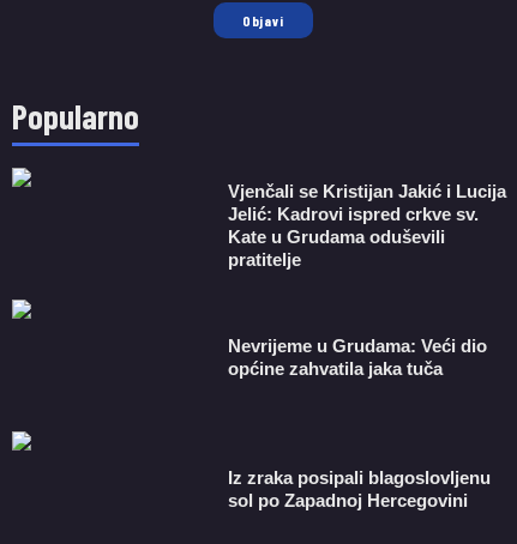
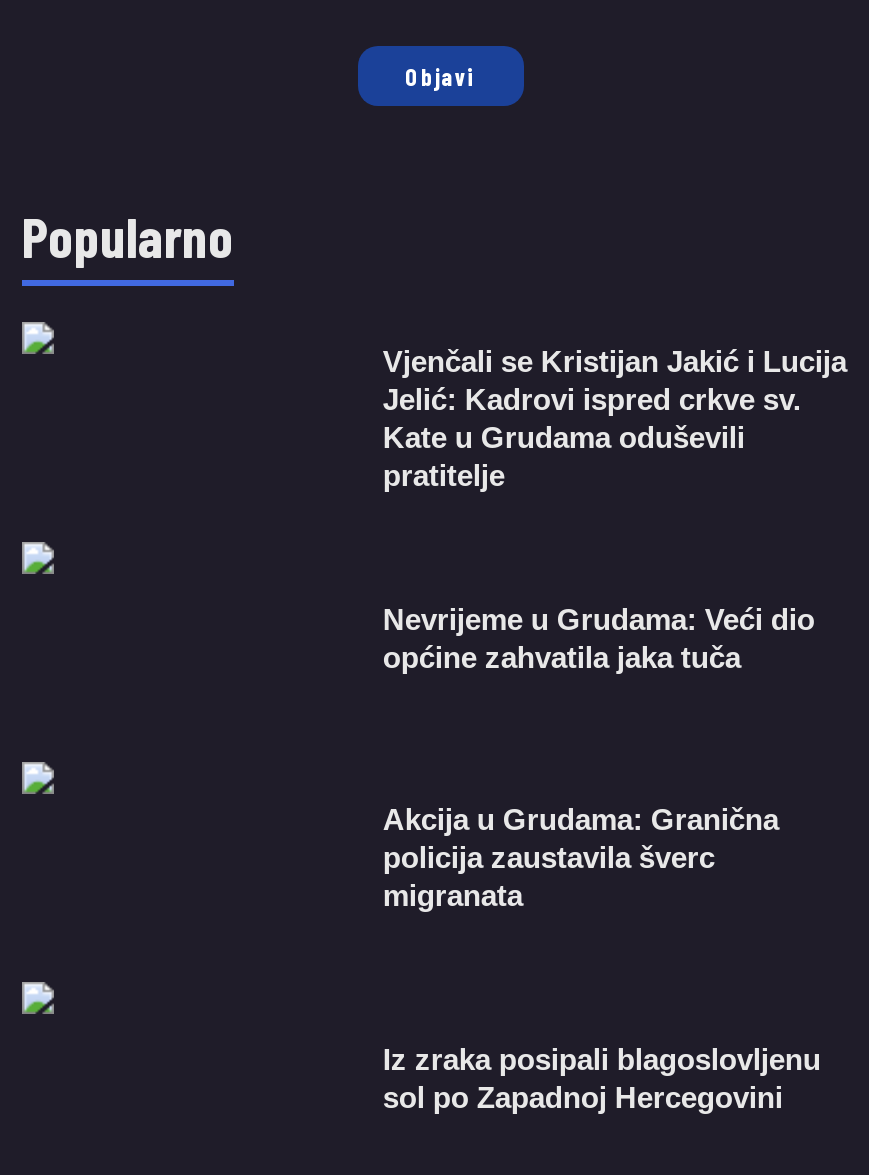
+ Akcija u Grudama: Granična
+ policija zaustavila šverc
+ migranata
